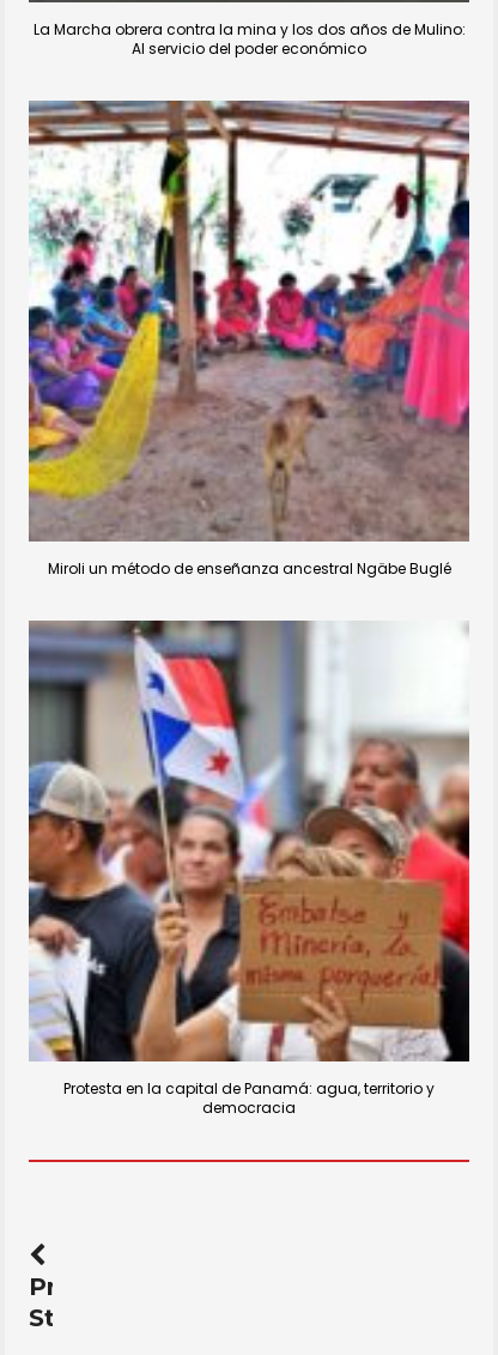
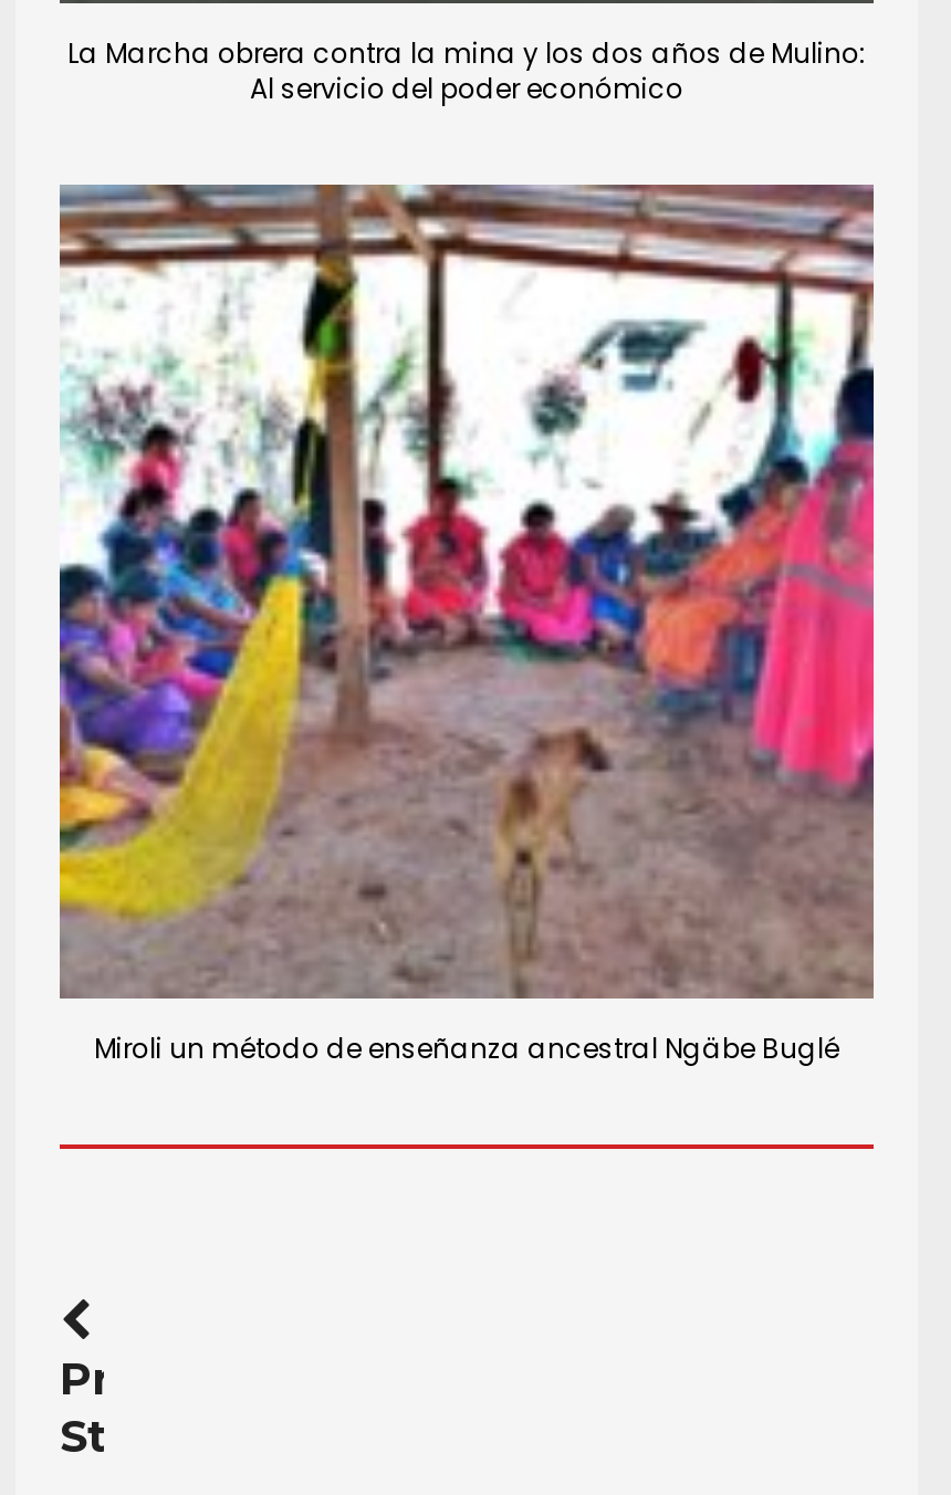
- [image]
- Protesta en la capital de Panamá: agua, territorio y
- democracia
